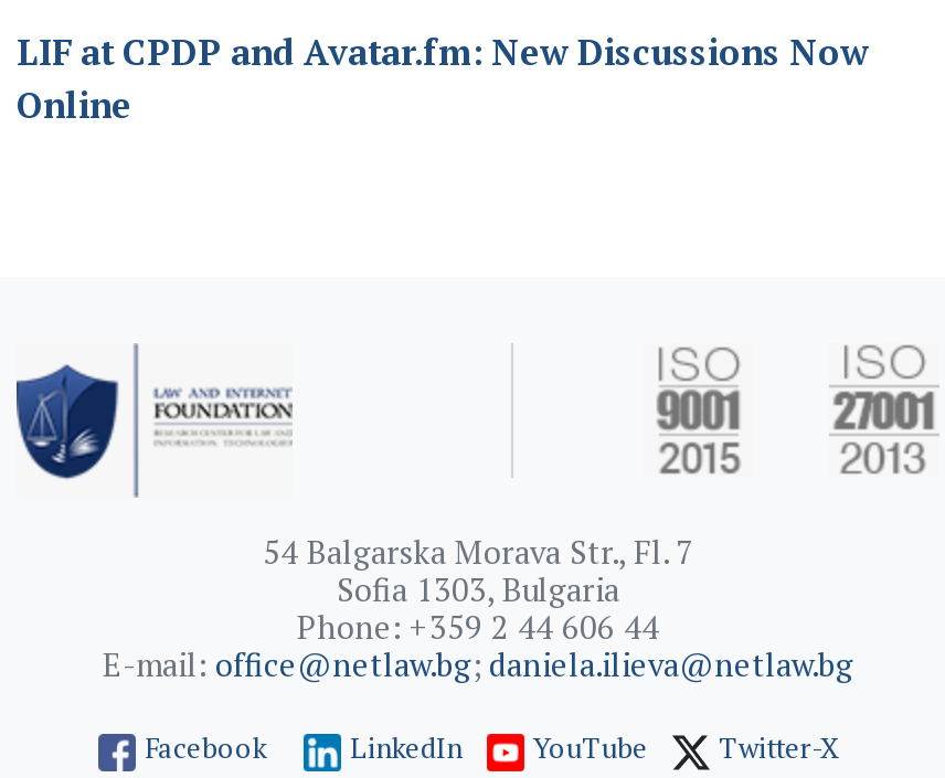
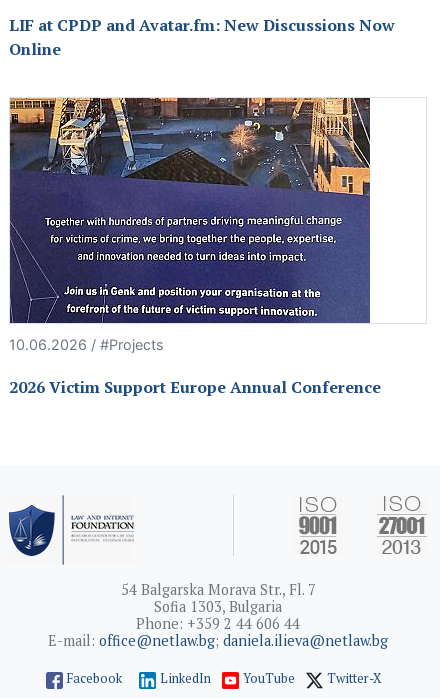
+ [image]
+ 10.06.2026 / #Projects
+ 2026 Victim Support Europe Annual Conference
